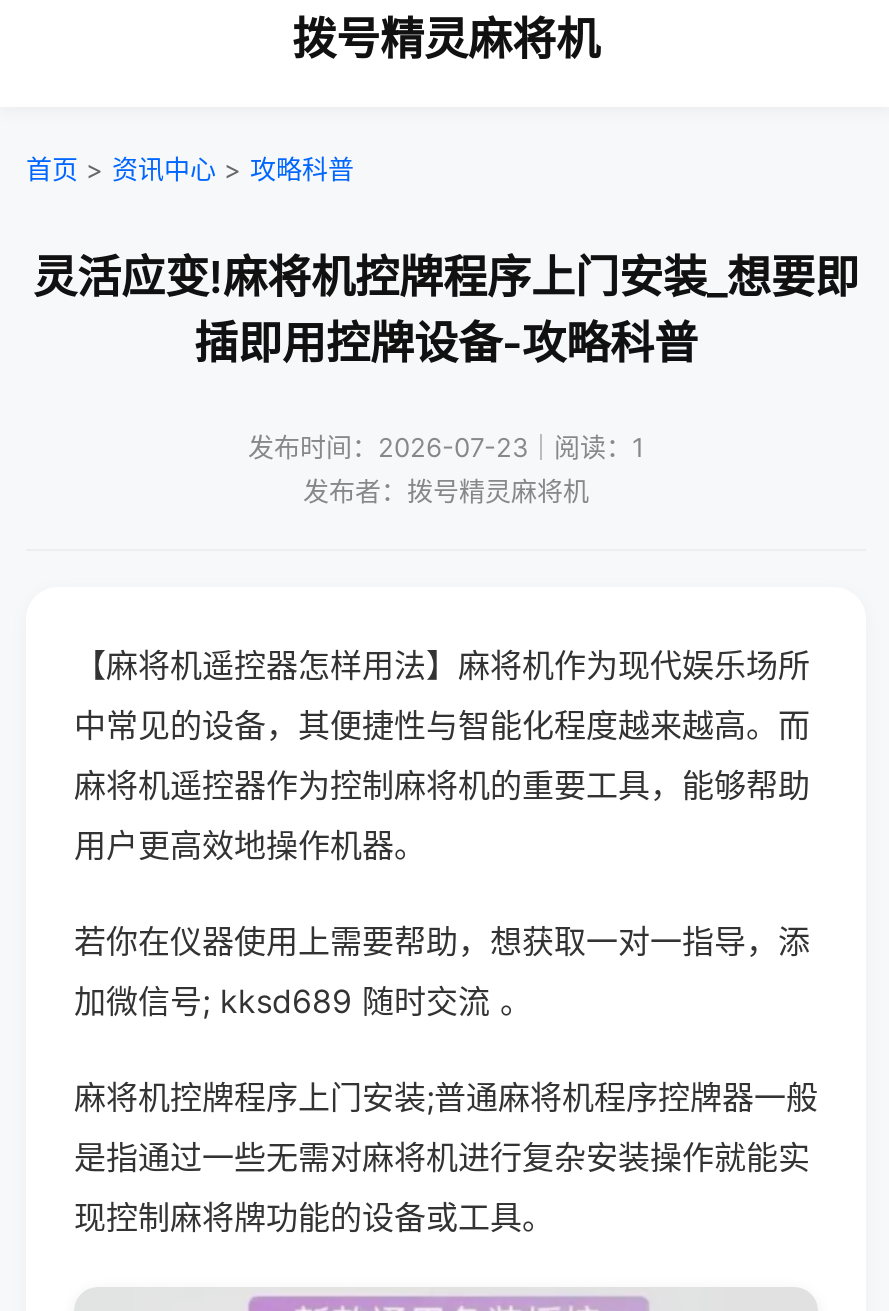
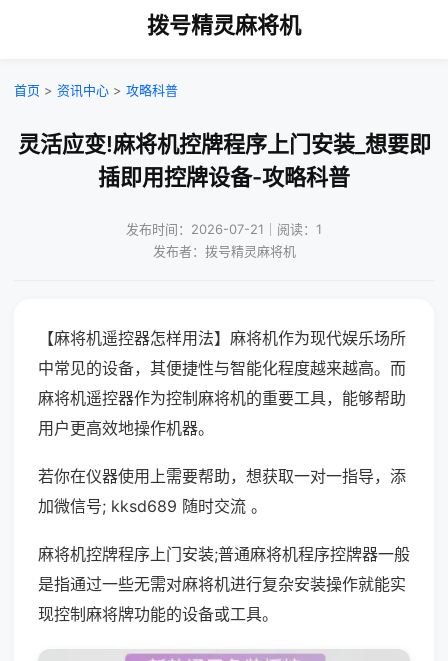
- 发布时间：2026-07-23｜阅读：1
+ 发布时间：2026-07-21｜阅读：1
